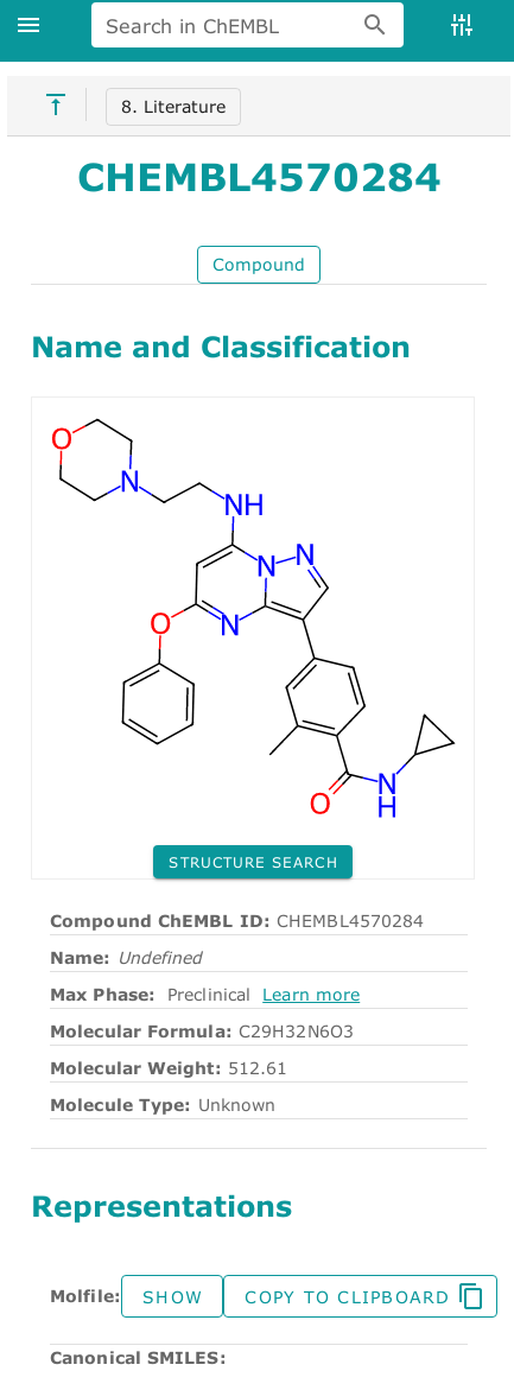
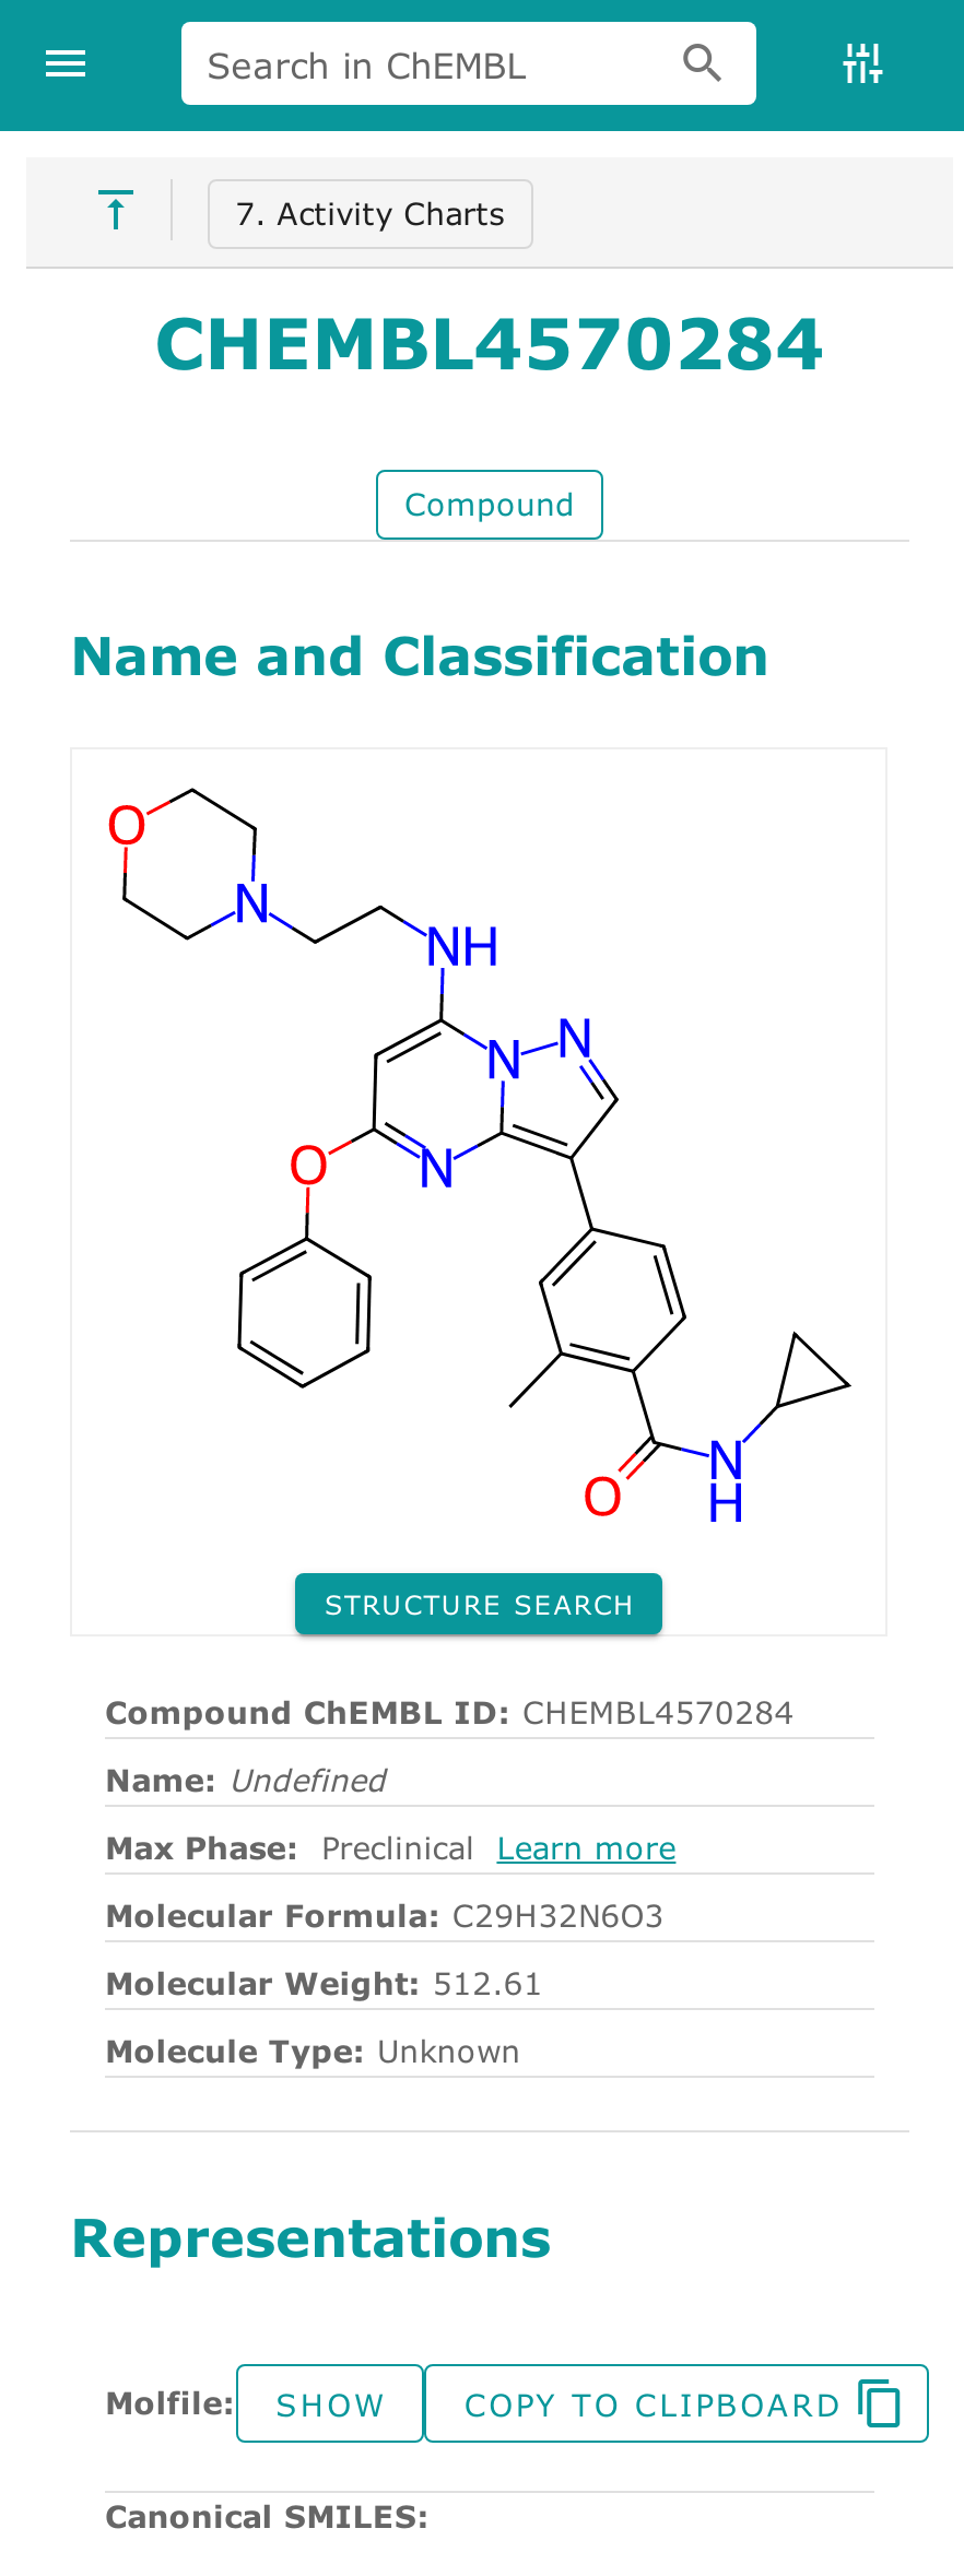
- 8. Literature
+ 7. Activity Charts
